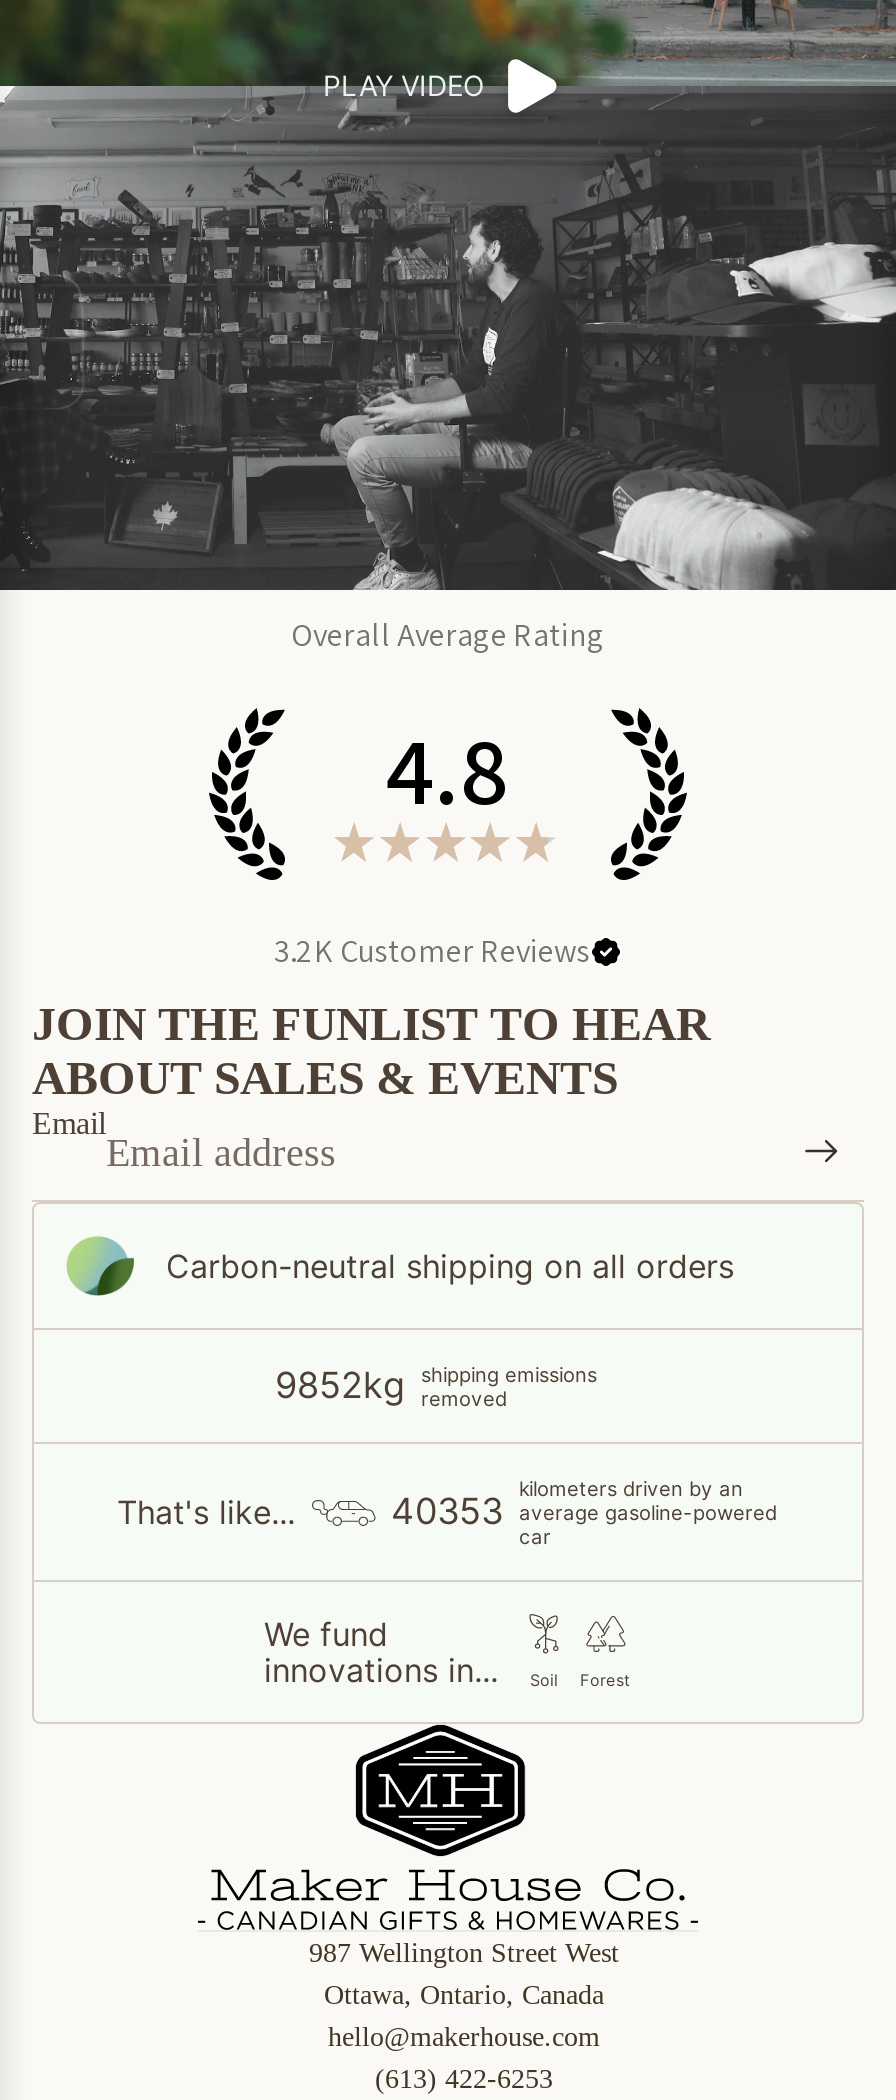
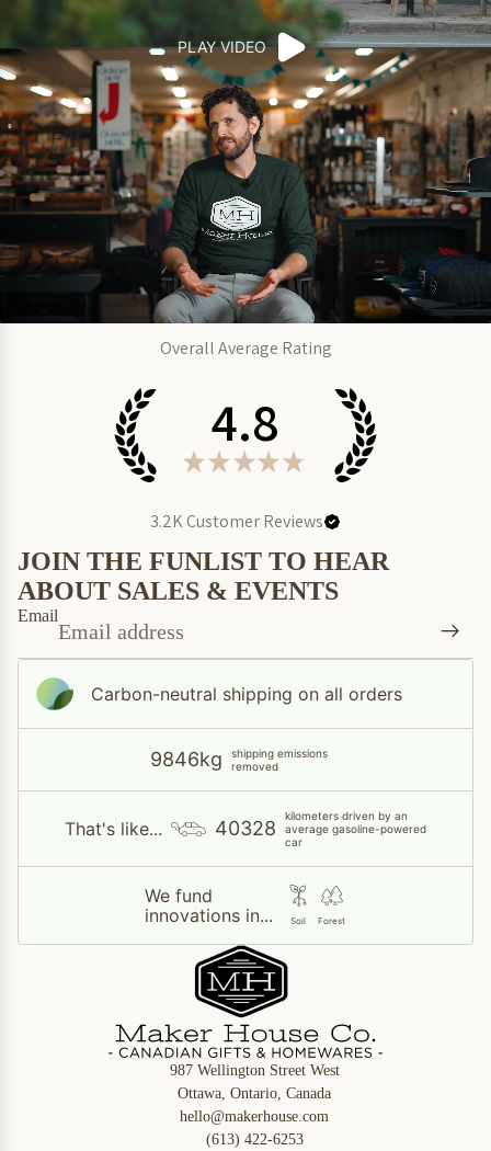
- [image]
+ [image]

- 9852kg shipping emissions removed
+ 9846kg shipping emissions removed

- 40353 average gasoline-powered
+ 40328 average gasoline-powered
